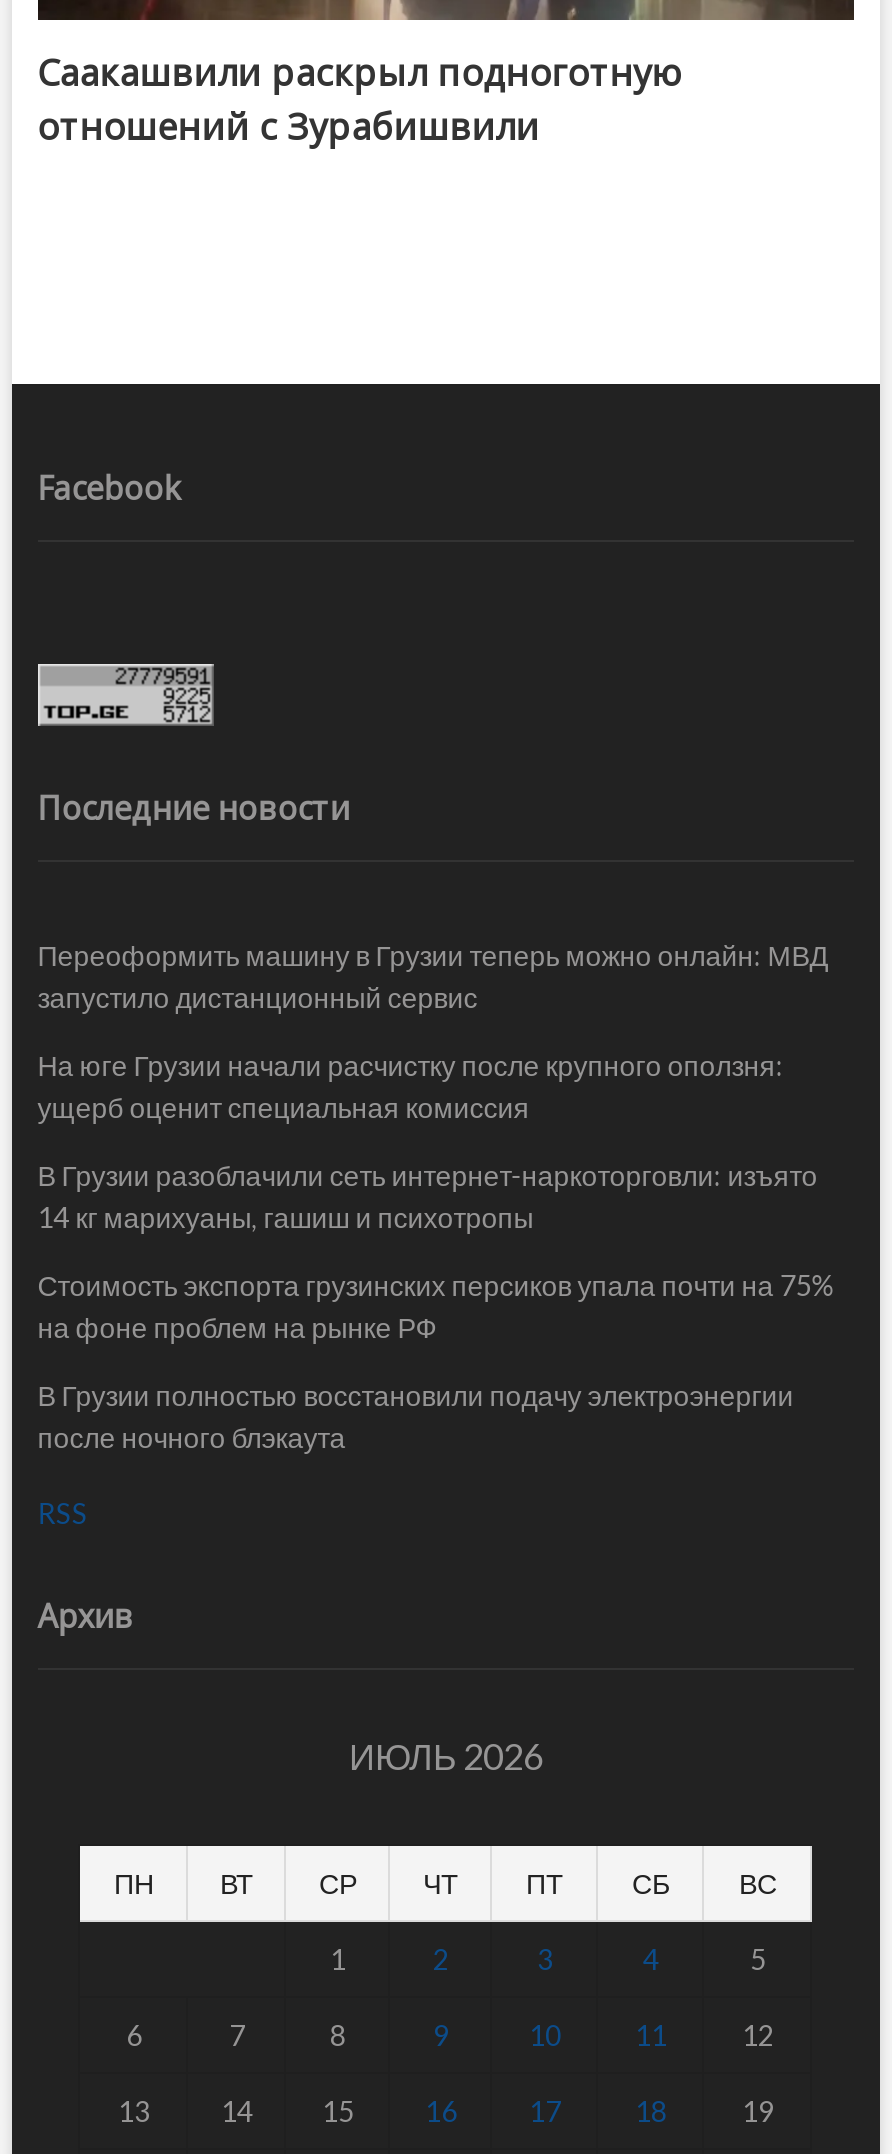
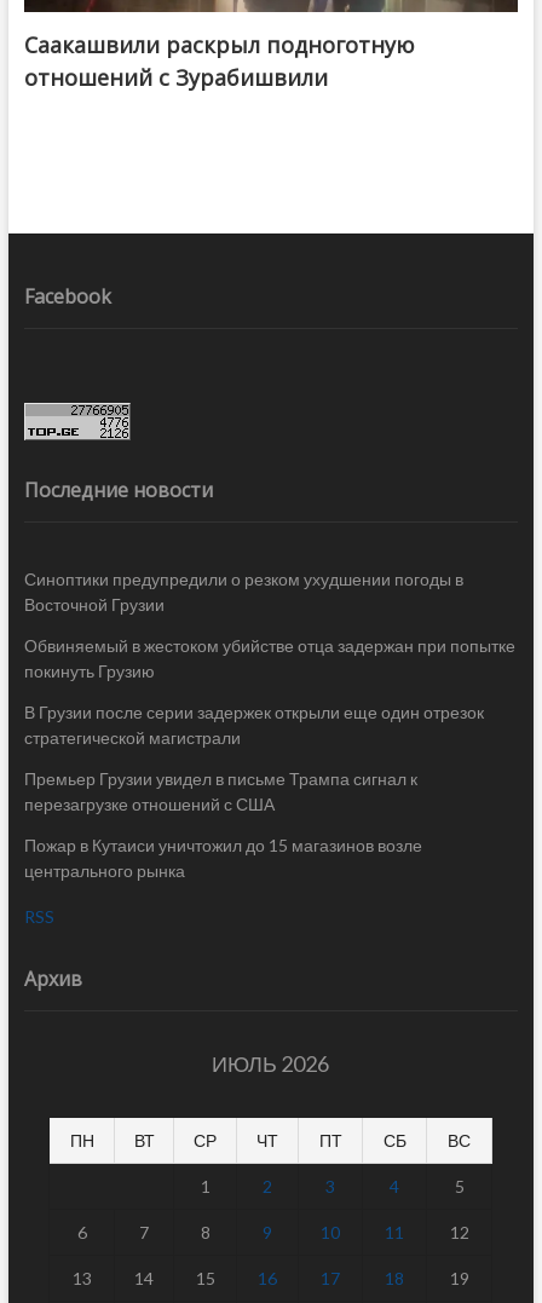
- Переоформить машину в Грузии теперь можно онлайн: МВД
- запустило дистанционный сервис
+ Синоптики предупредили о резком ухудшении погоды в
+ Восточной Грузии

- На юге Грузии начали расчистку после крупного оползня:
- ущерб оценит специальная комиссия
+ Обвиняемый в жестоком убийстве отца задержан при попытке
+ покинуть Грузию

- В Грузии разоблачили сеть интернет-наркоторговли: изъято
- 14 кг марихуаны, гашиш и психотропы
+ В Грузии после серии задержек открыли еще один отрезок
+ стратегической магистрали

- Стоимость экспорта грузинских персиков упала почти на 75%
- на фоне проблем на рынке РФ
+ Премьер Грузии увидел в письме Трампа сигнал к
+ перезагрузке отношений с США

- В Грузии полностью восстановили подачу электроэнергии
- после ночного блэкаута
+ Пожар в Кутаиси уничтожил до 15 магазинов возле
+ центрального рынка
